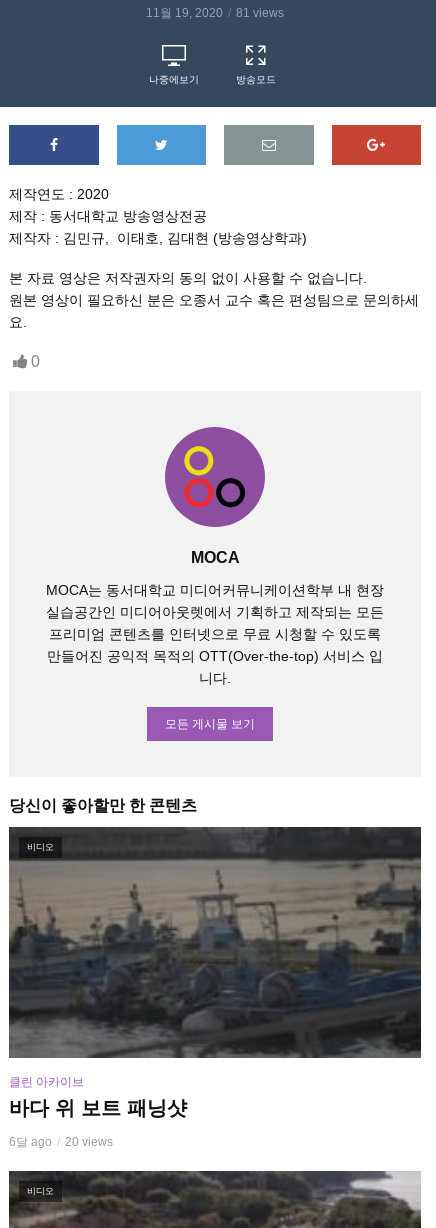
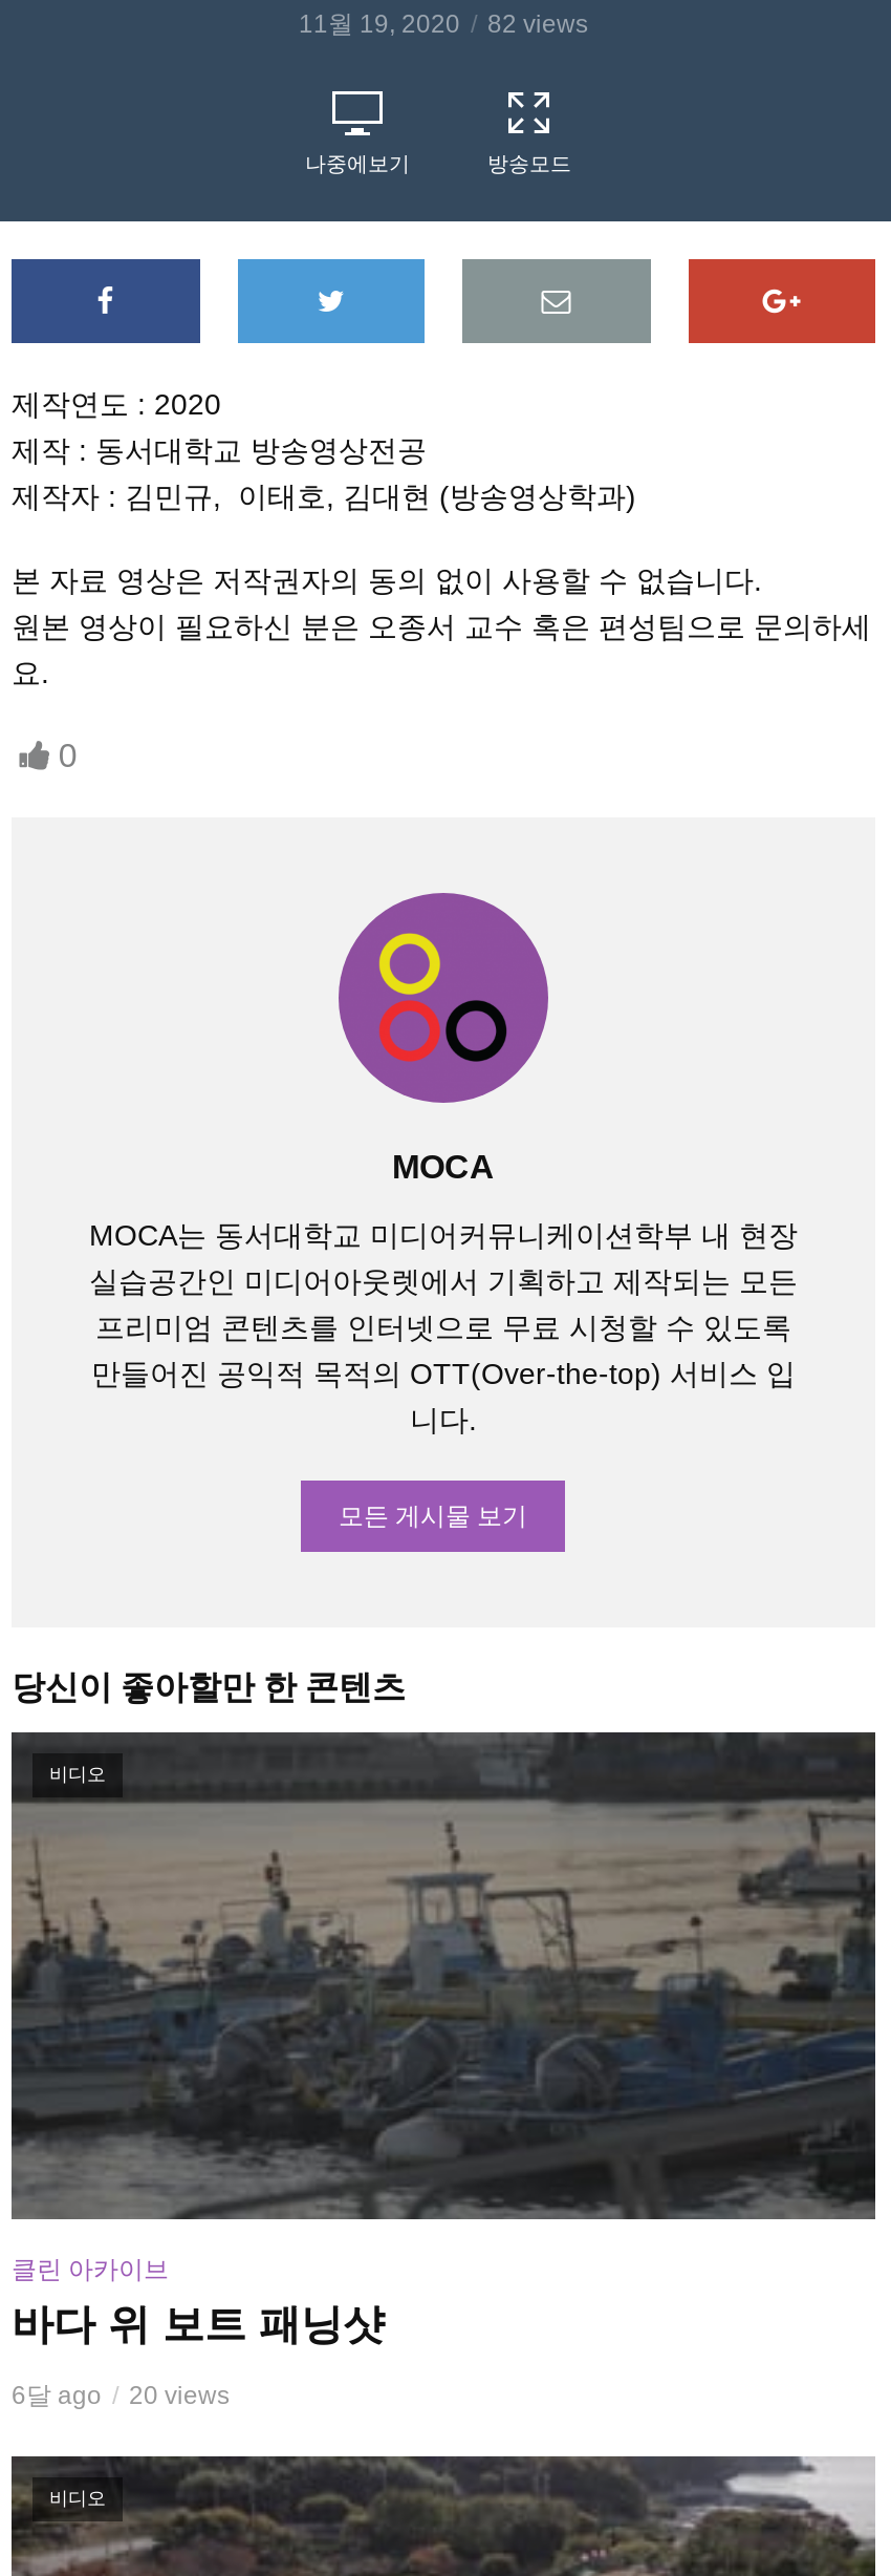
- 11월 19, 2020 81 views
+ 11월 19, 2020 82 views
